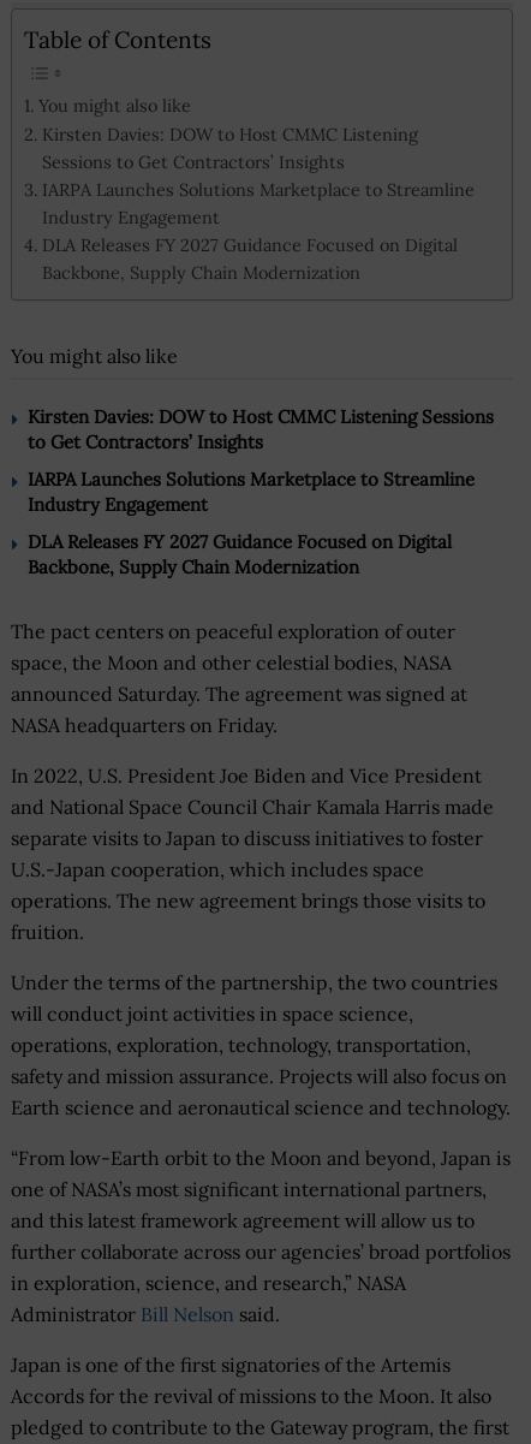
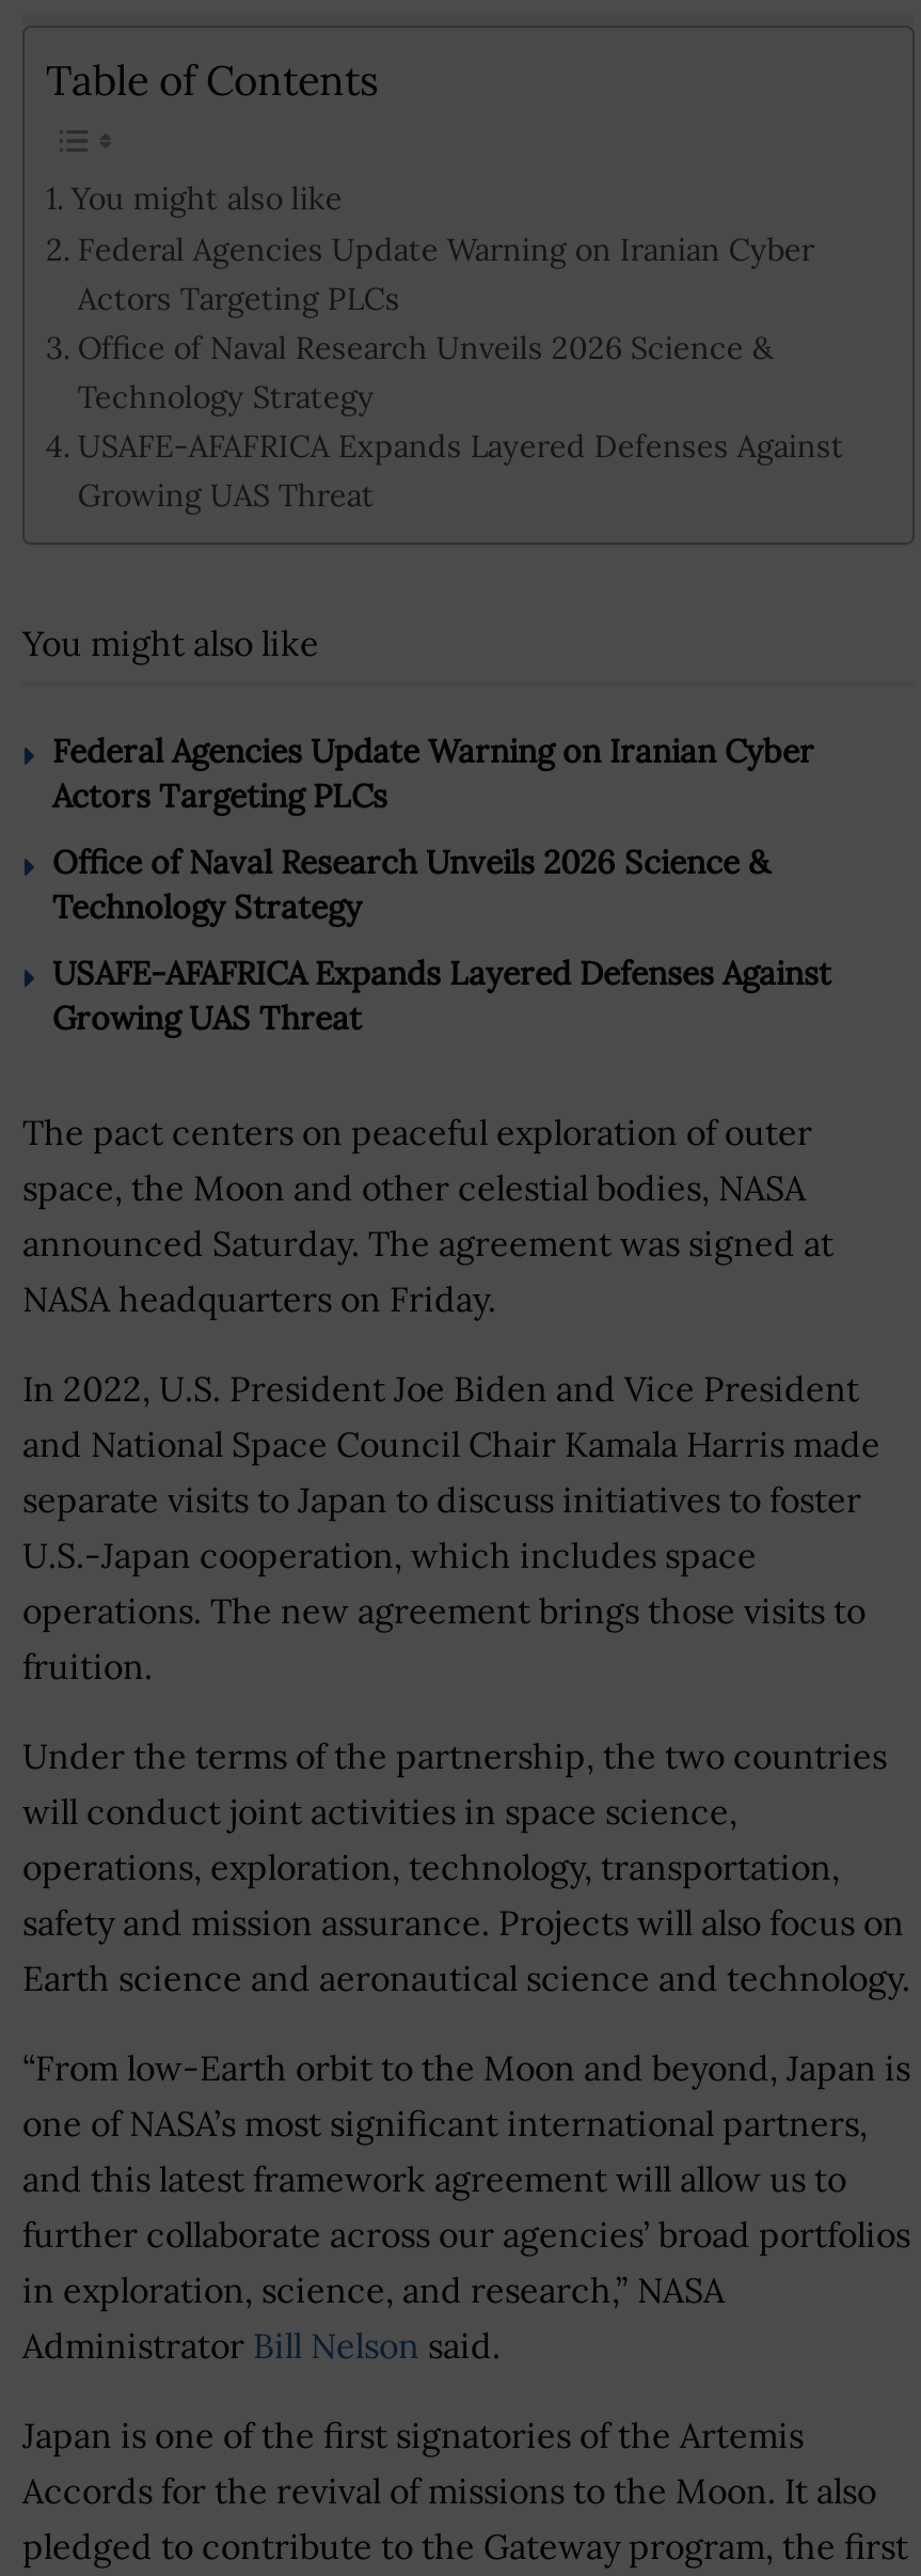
- Kirsten Davies: DOW to Host CMMC Listening
- Sessions to Get Contractors’ Insights
- IARPA Launches Solutions Marketplace to Streamline
- Industry Engagement
- DLA Releases FY 2027 Guidance Focused on Digital
- Backbone, Supply Chain Modernization
+ Federal Agencies Update Warning on Iranian Cyber
+ Actors Targeting PLCs
+ Office of Naval Research Unveils 2026 Science &
+ Technology Strategy
+ USAFE-AFAFRICA Expands Layered Defenses Against
+ Growing UAS Threat

- Kirsten Davies: DOW to Host CMMC Listening Sessions
- to Get Contractors’ Insights
+ Federal Agencies Update Warning on Iranian Cyber
+ Actors Targeting PLCs

- IARPA Launches Solutions Marketplace to Streamline
- Industry Engagement
+ Office of Naval Research Unveils 2026 Science &
+ Technology Strategy

- DLA Releases FY 2027 Guidance Focused on Digital
- Backbone, Supply Chain Modernization
+ USAFE-AFAFRICA Expands Layered Defenses Against
+ Growing UAS Threat
